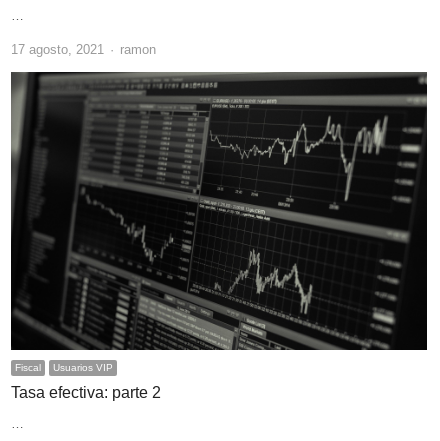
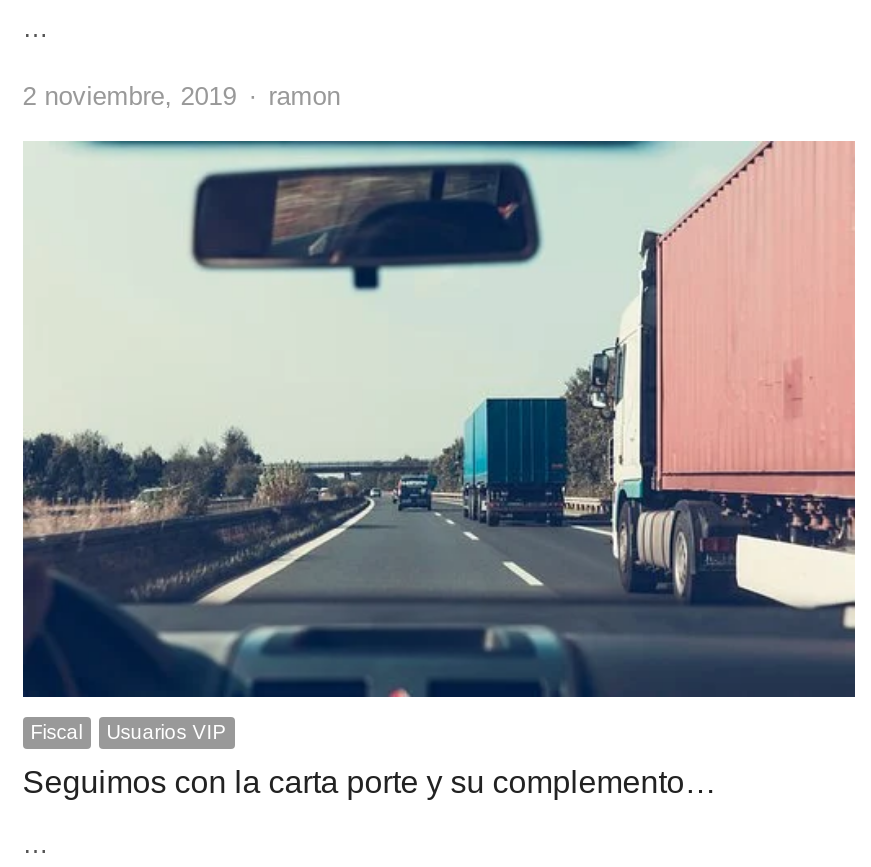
- 17 agosto, 2021
+ 2 noviembre, 2019

- [image]
- Tasa efectiva: parte 2
+ [image]
+ Seguimos con la carta porte y su complemento…
